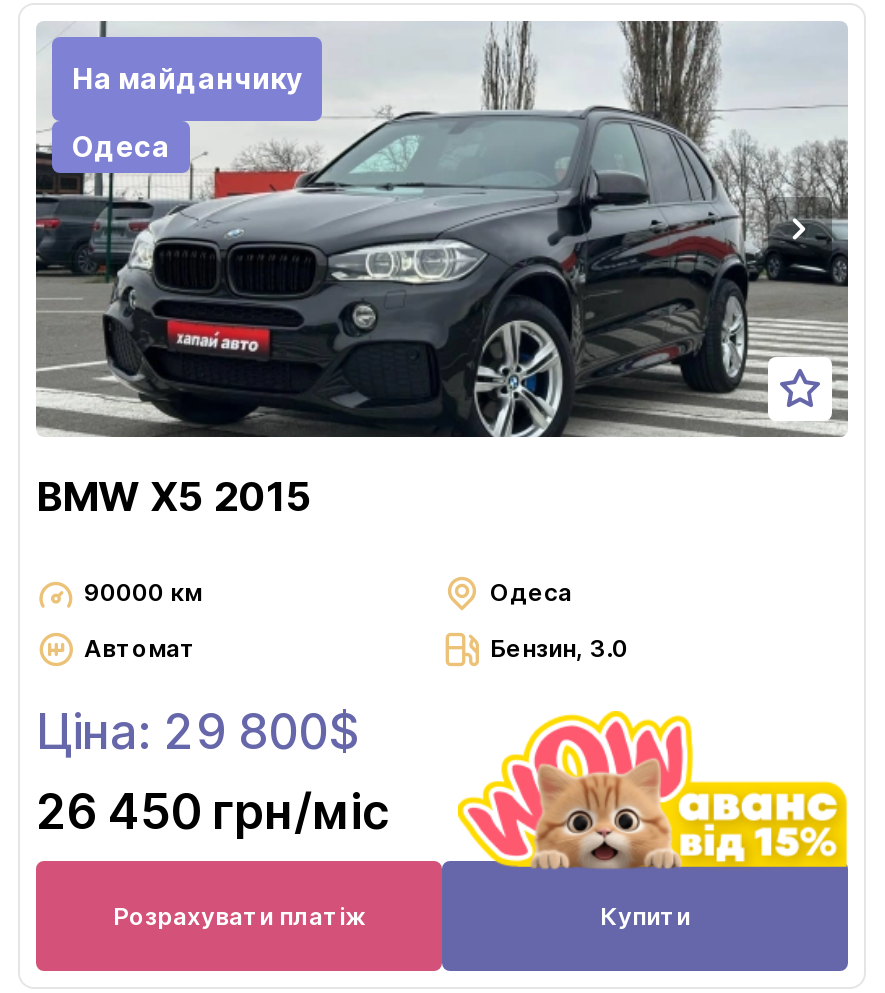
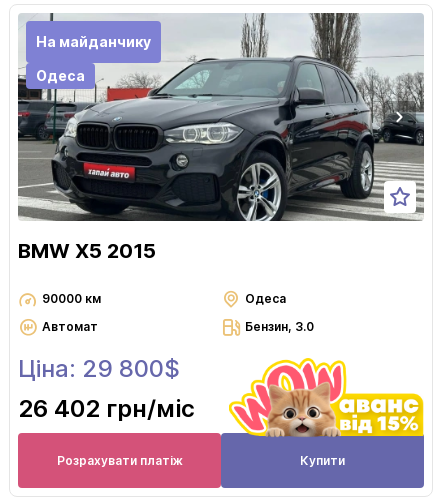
- 26 450 грн/міс
+ 26 402 грн/міс
